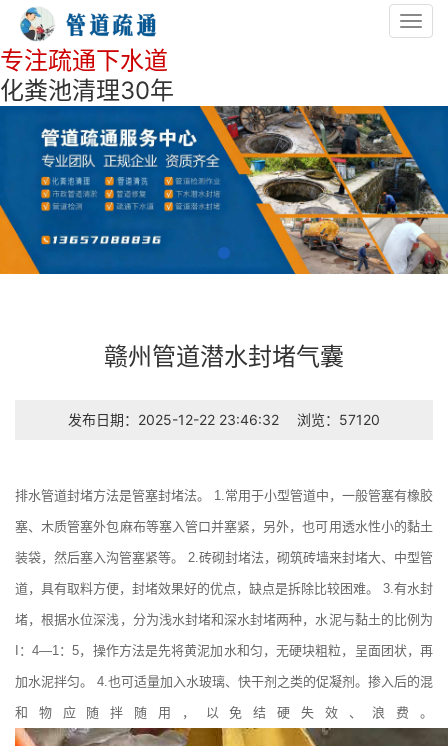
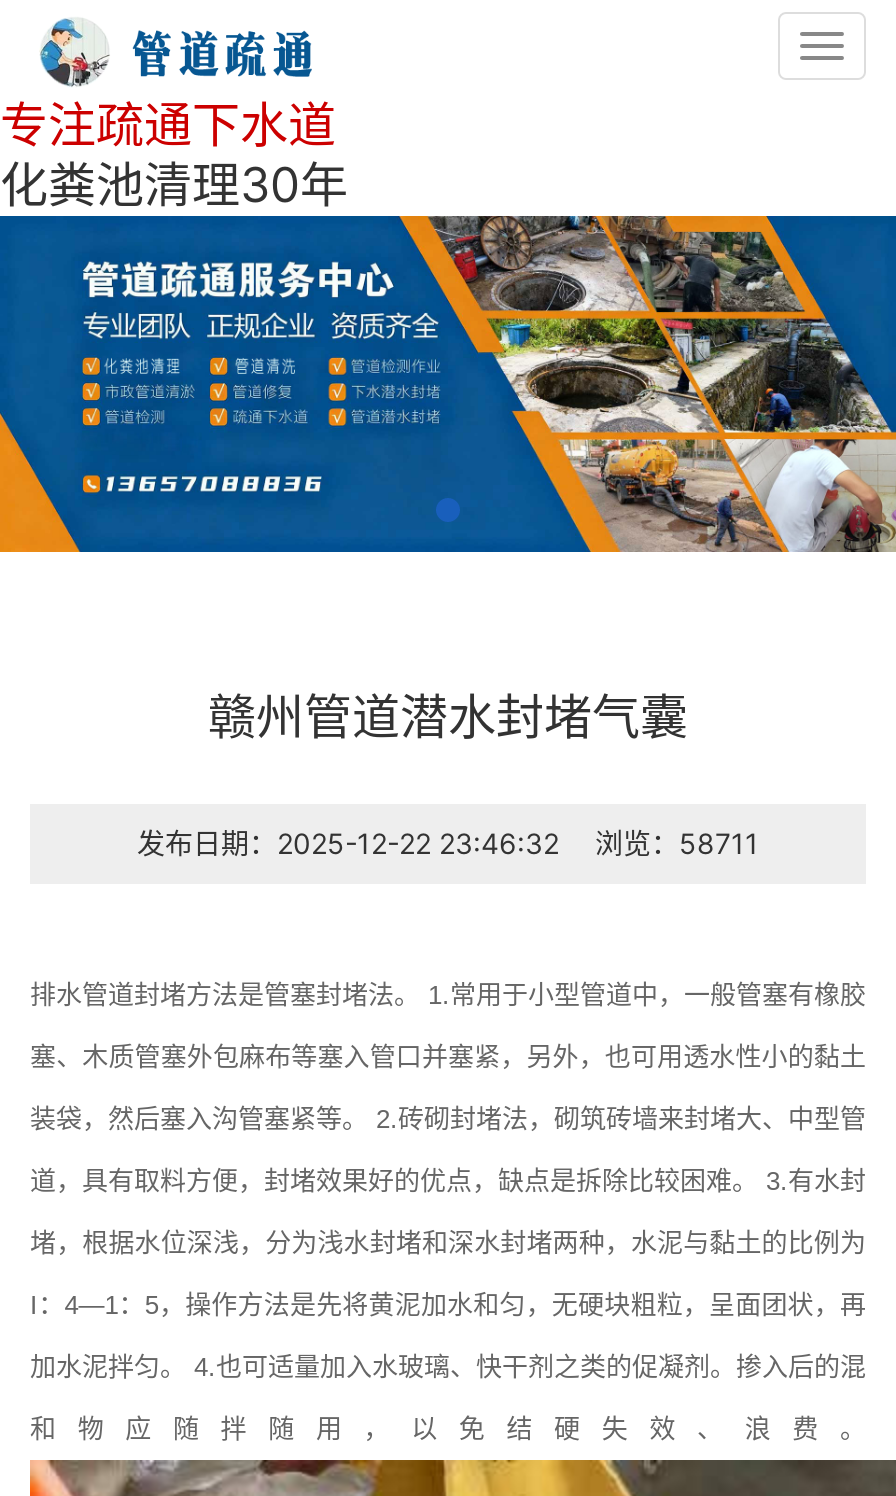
- 发布日期：2025-12-22 23:46:32 浏览：57120
+ 发布日期：2025-12-22 23:46:32 浏览：58711
